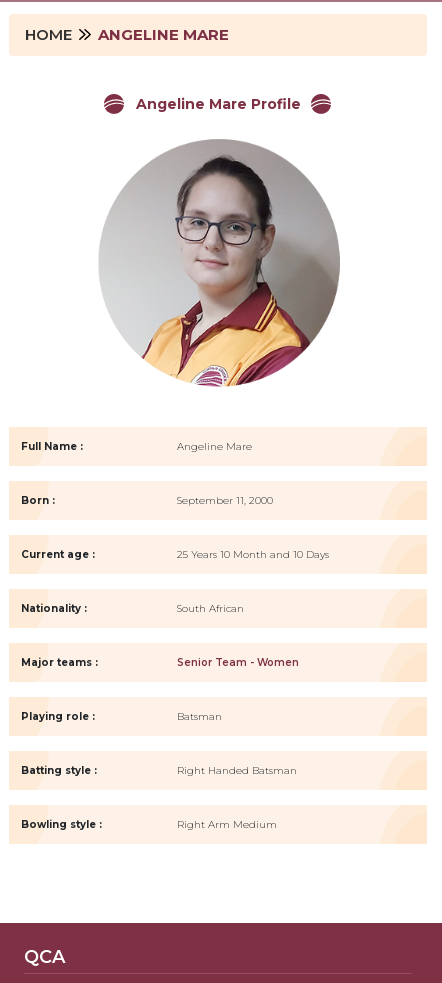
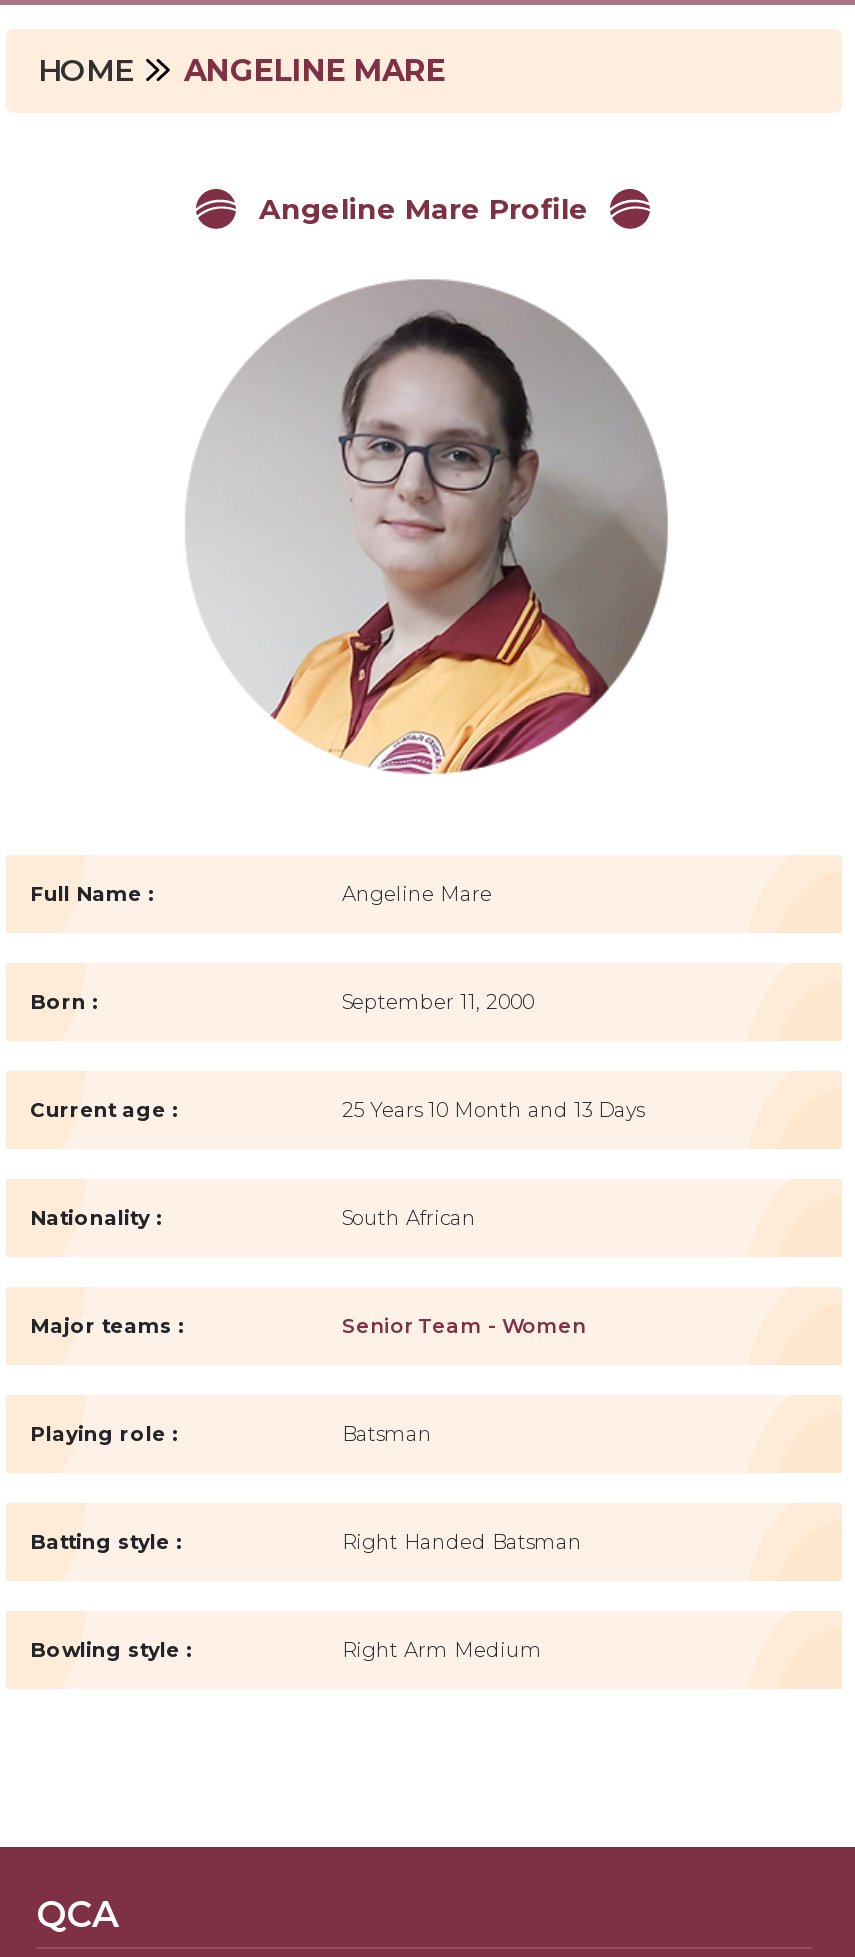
- 25 Years 10 Month and 10 Days
+ 25 Years 10 Month and 13 Days
